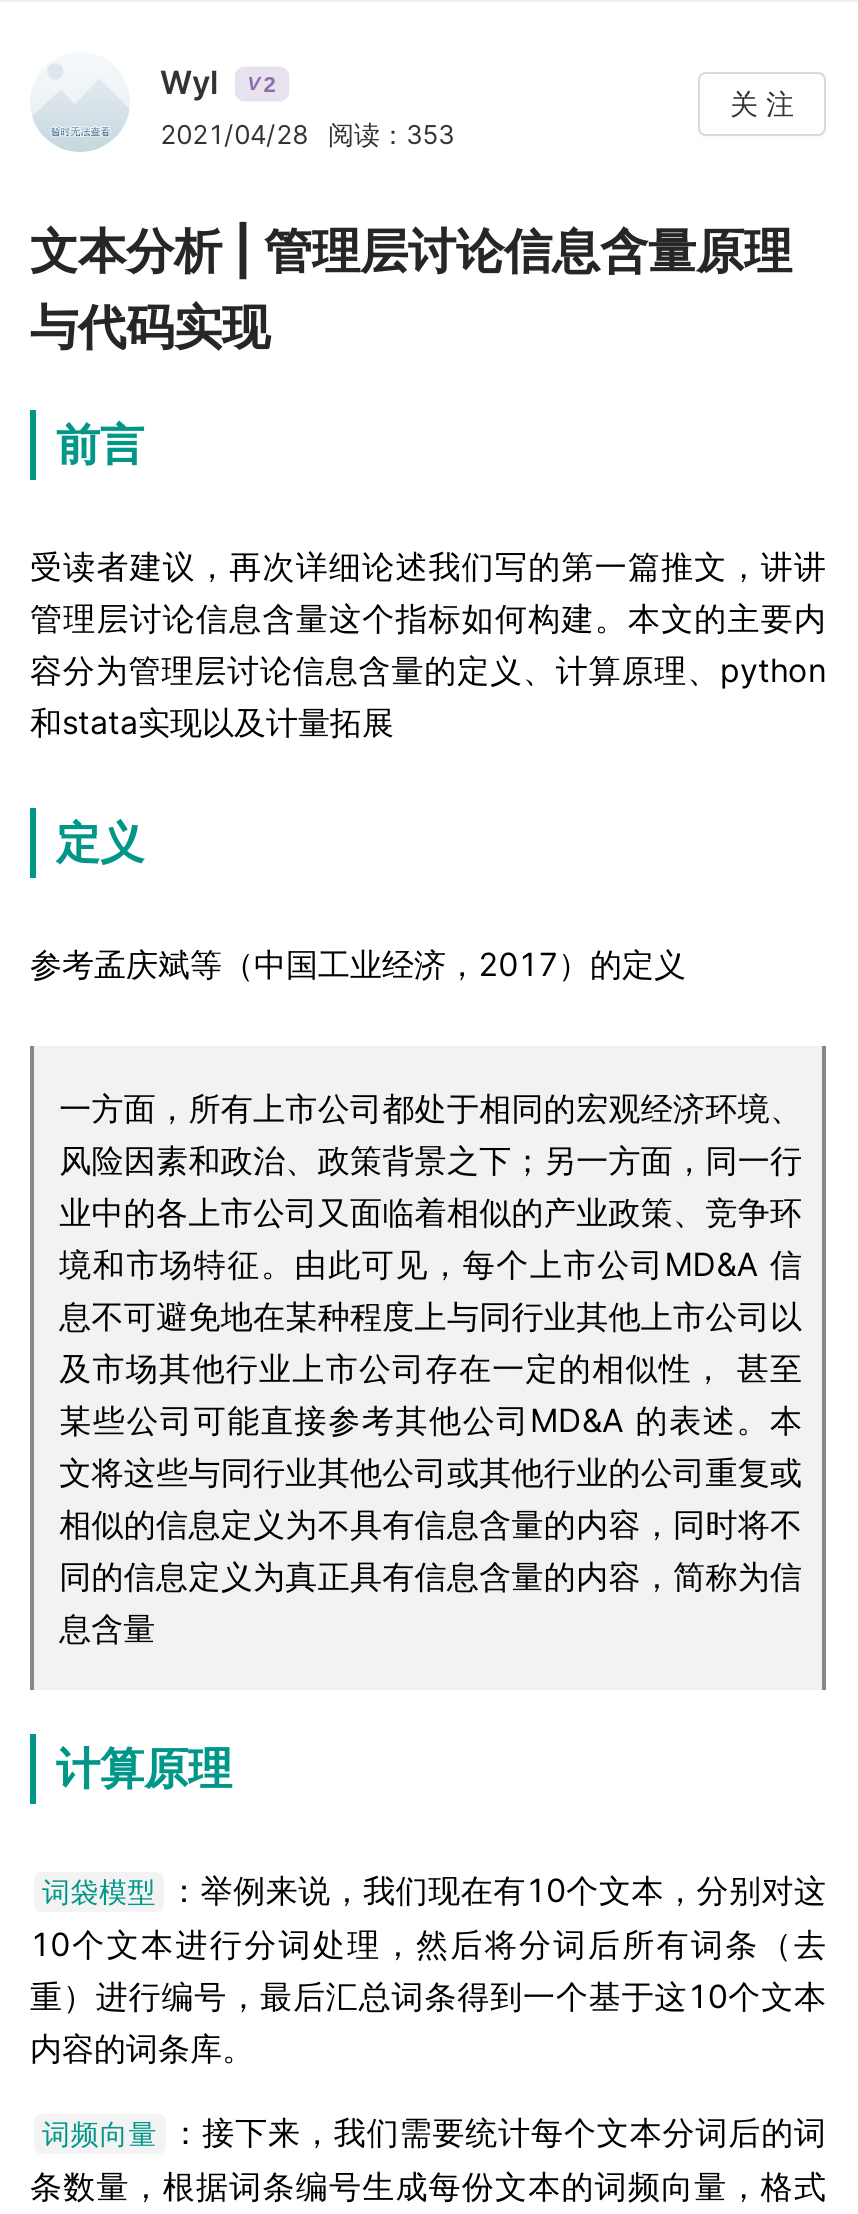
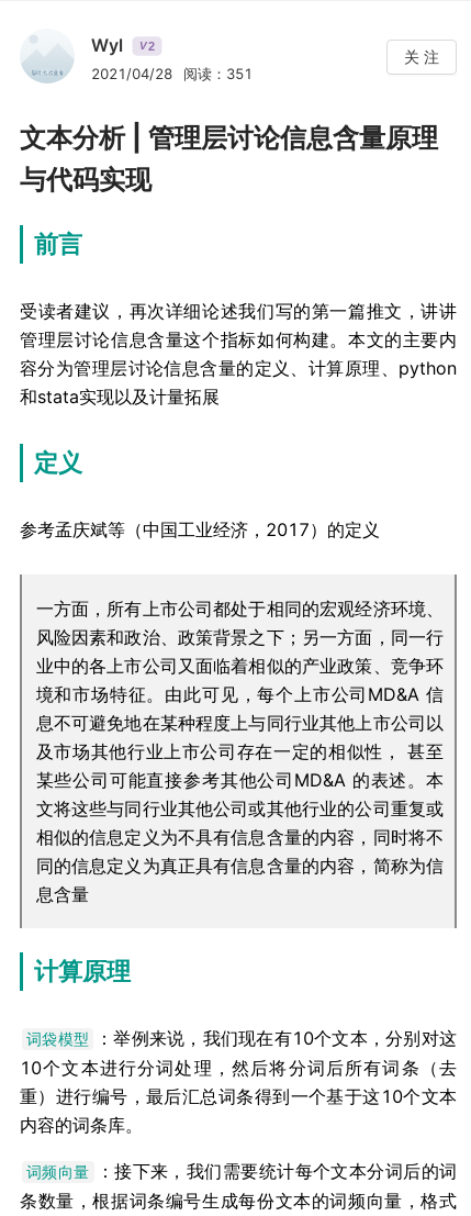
- 2021/04/28 阅读：353
+ 2021/04/28 阅读：351
